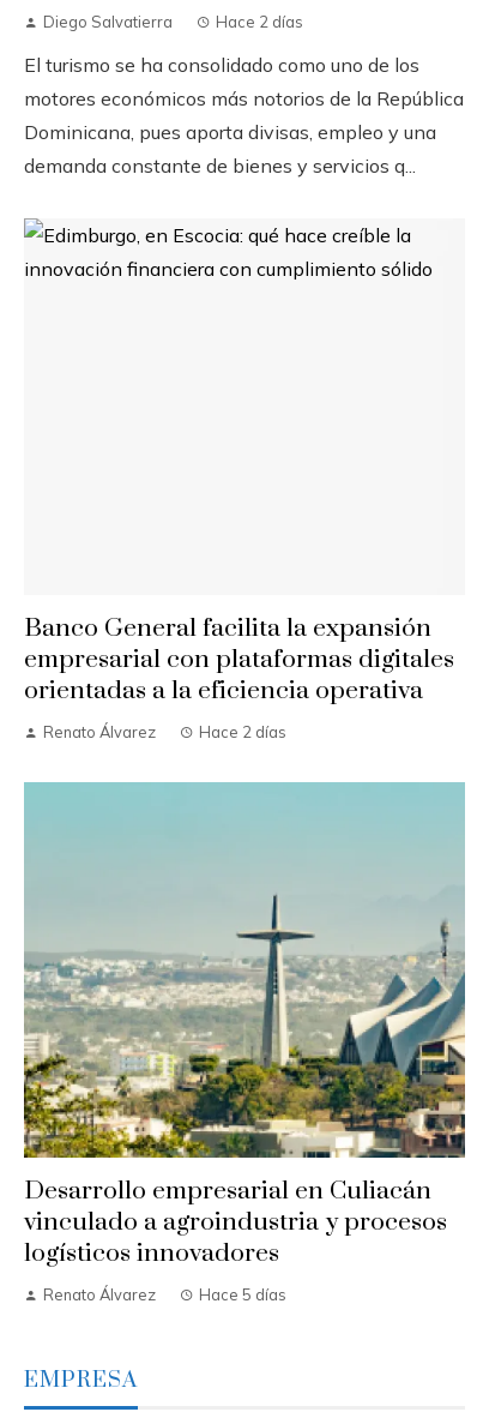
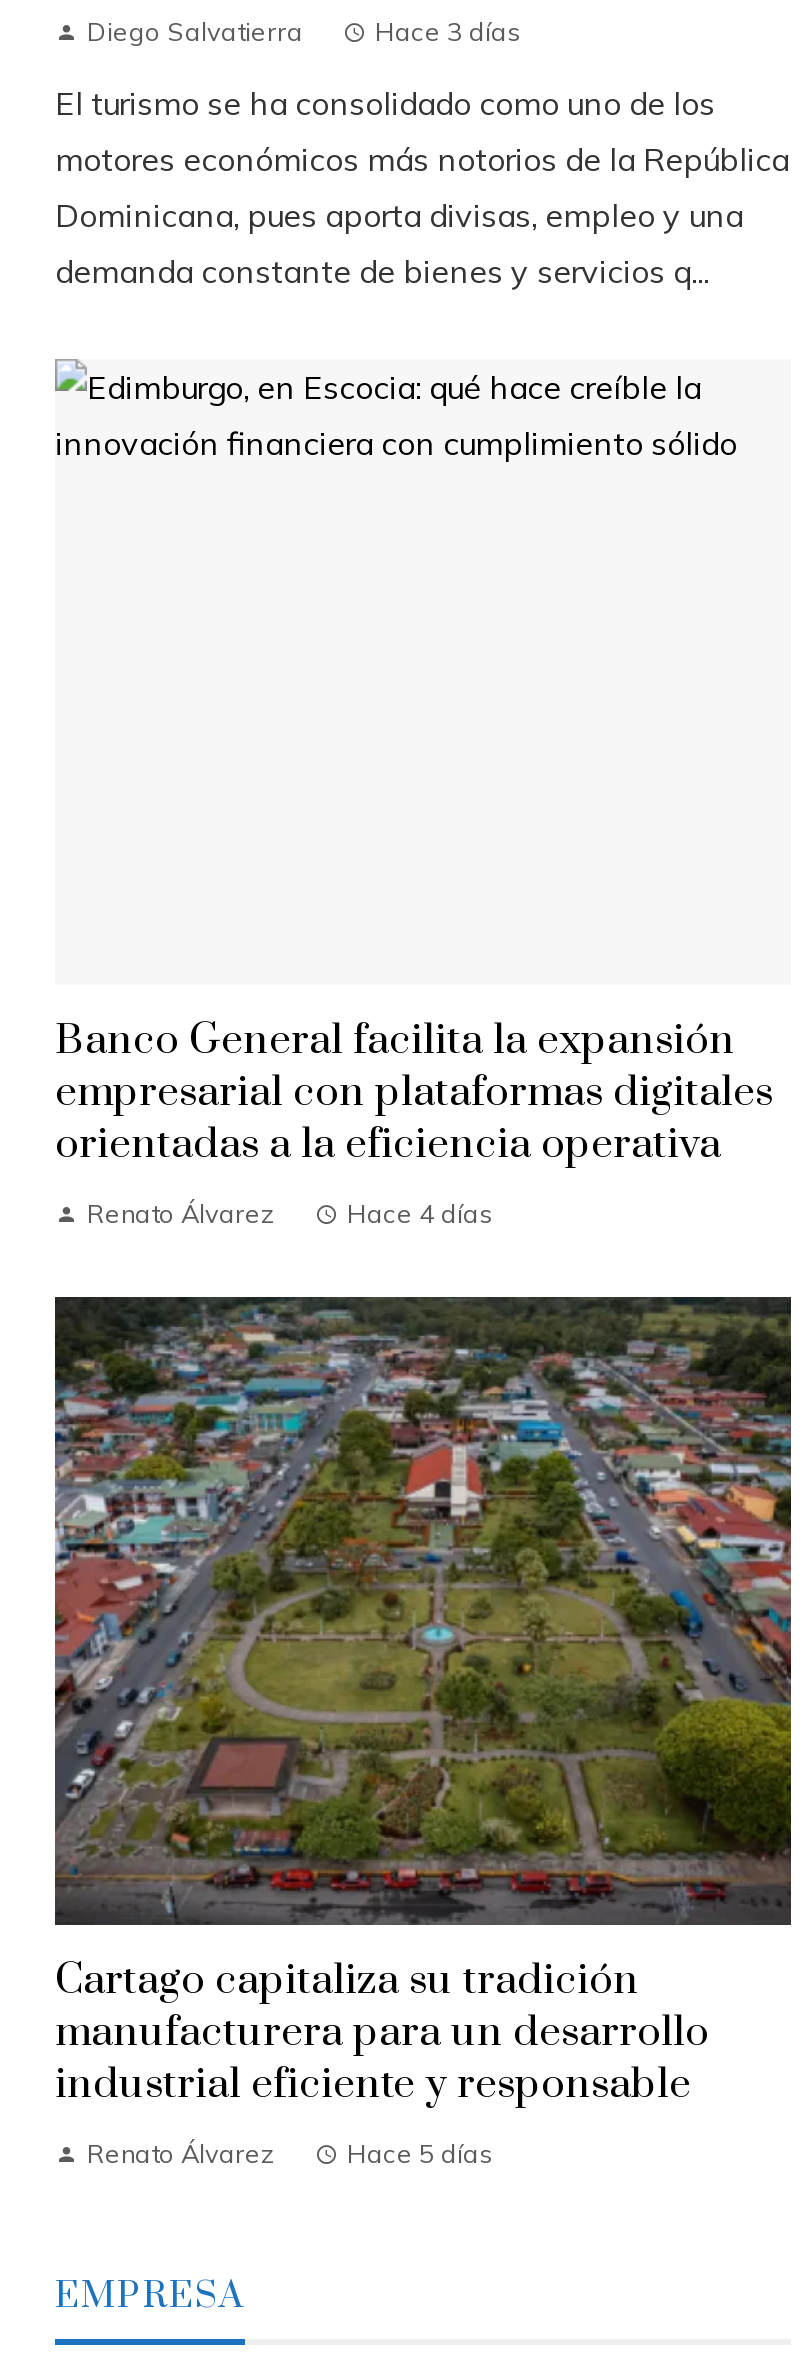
- Hace 2 días
+ Hace 3 días

- Hace 2 días
+ Hace 4 días

- [image]
- Desarrollo empresarial en Culiacán
- vinculado a agroindustria y procesos
- logísticos innovadores
+ [image]
+ Cartago capitaliza su tradición
+ manufacturera para un desarrollo
+ industrial eficiente y responsable
